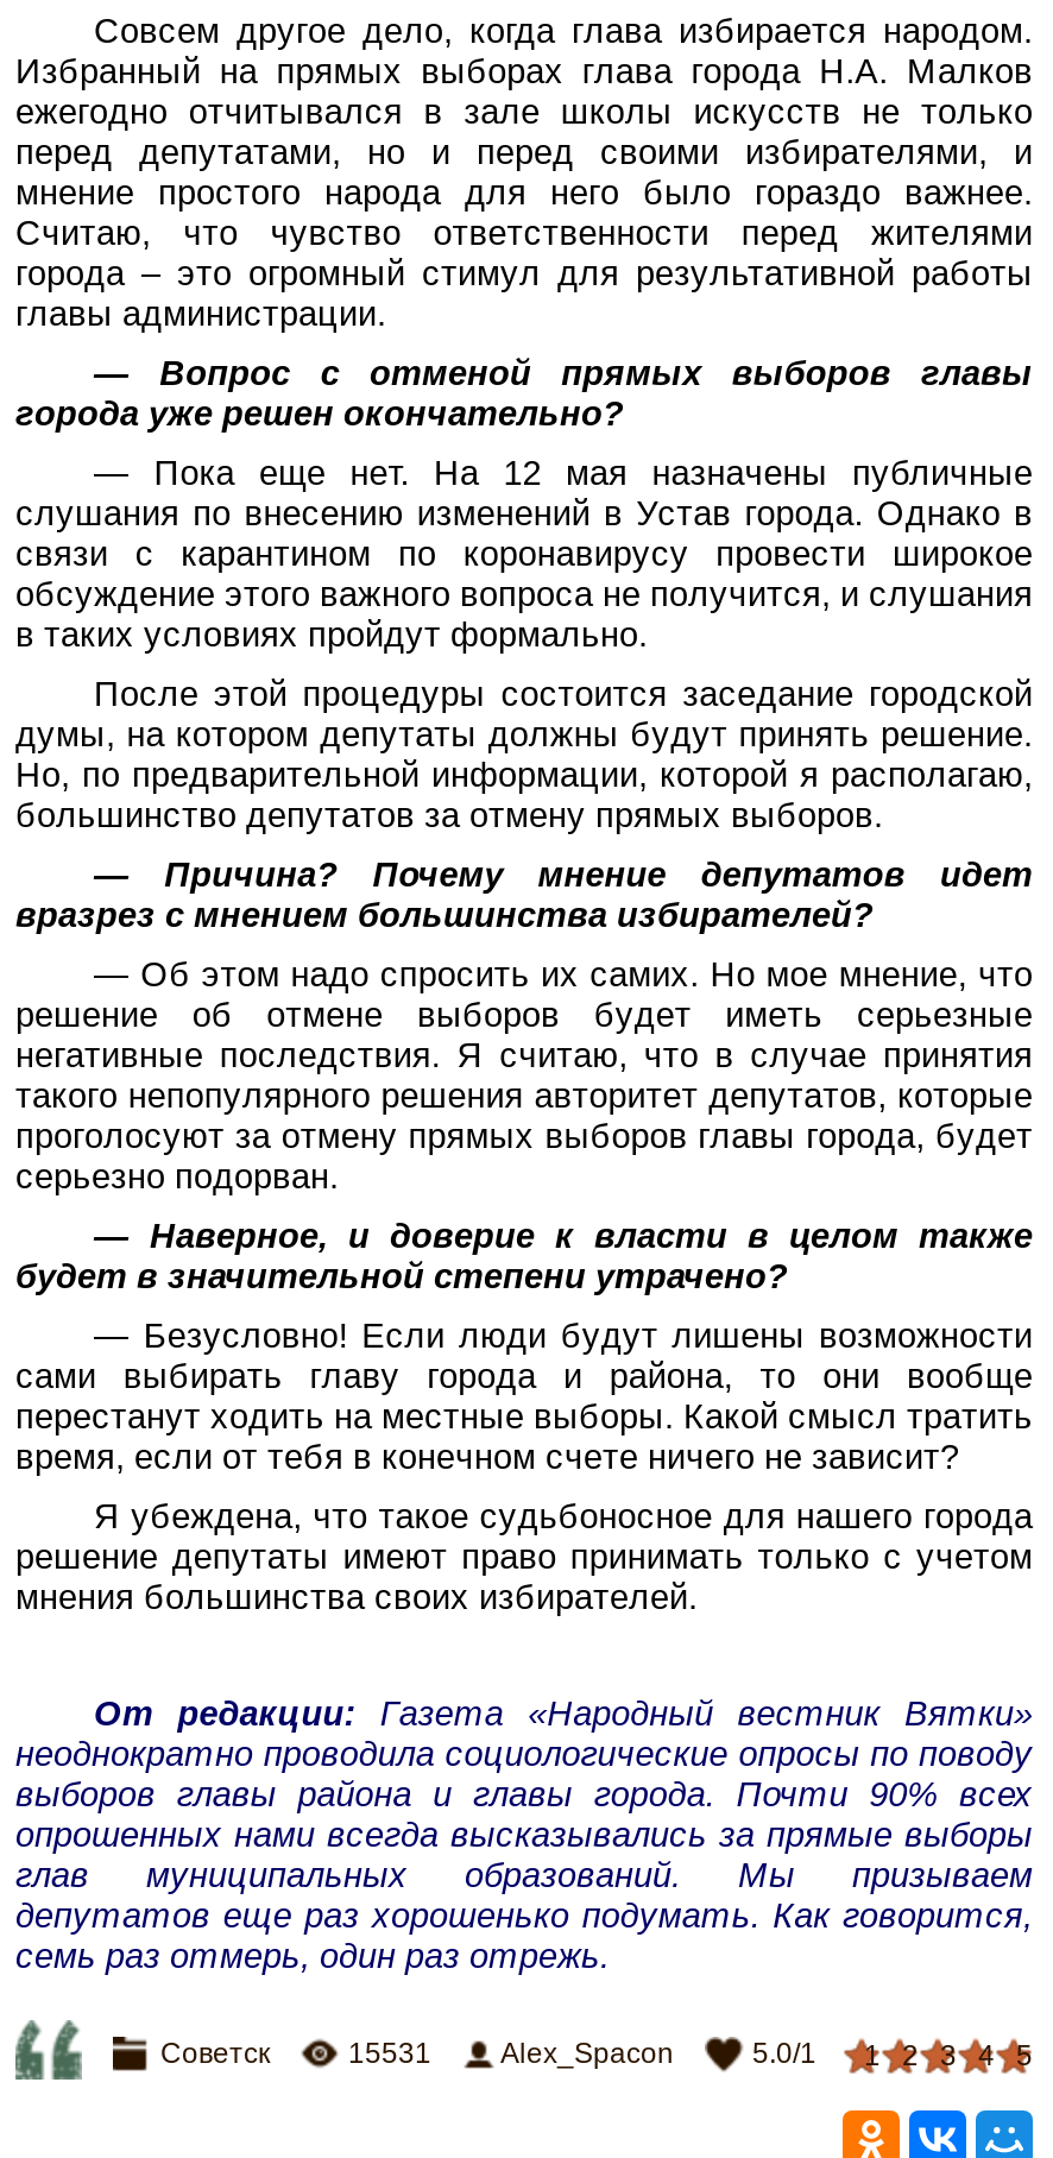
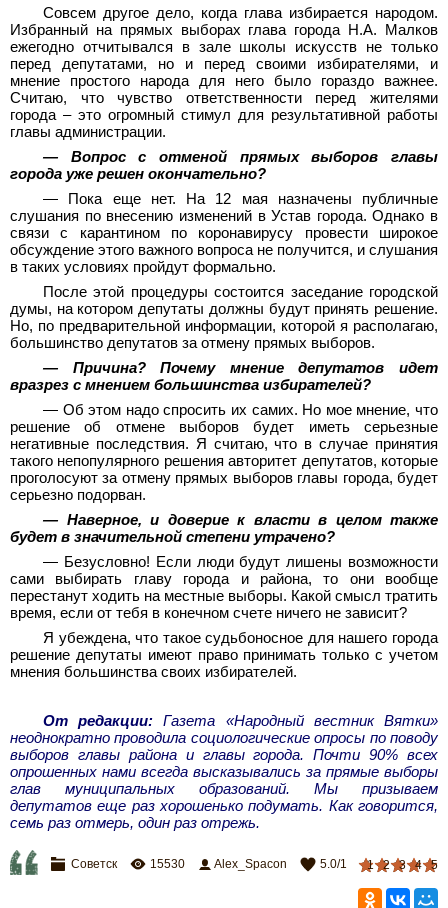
- 15531
+ 15530
